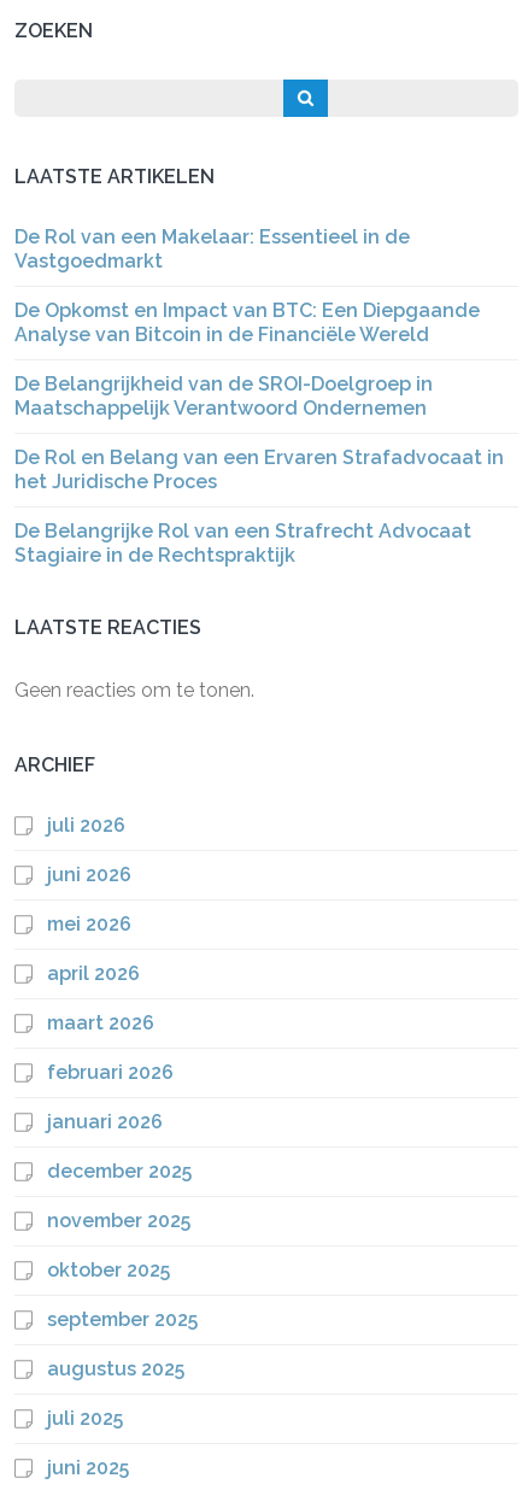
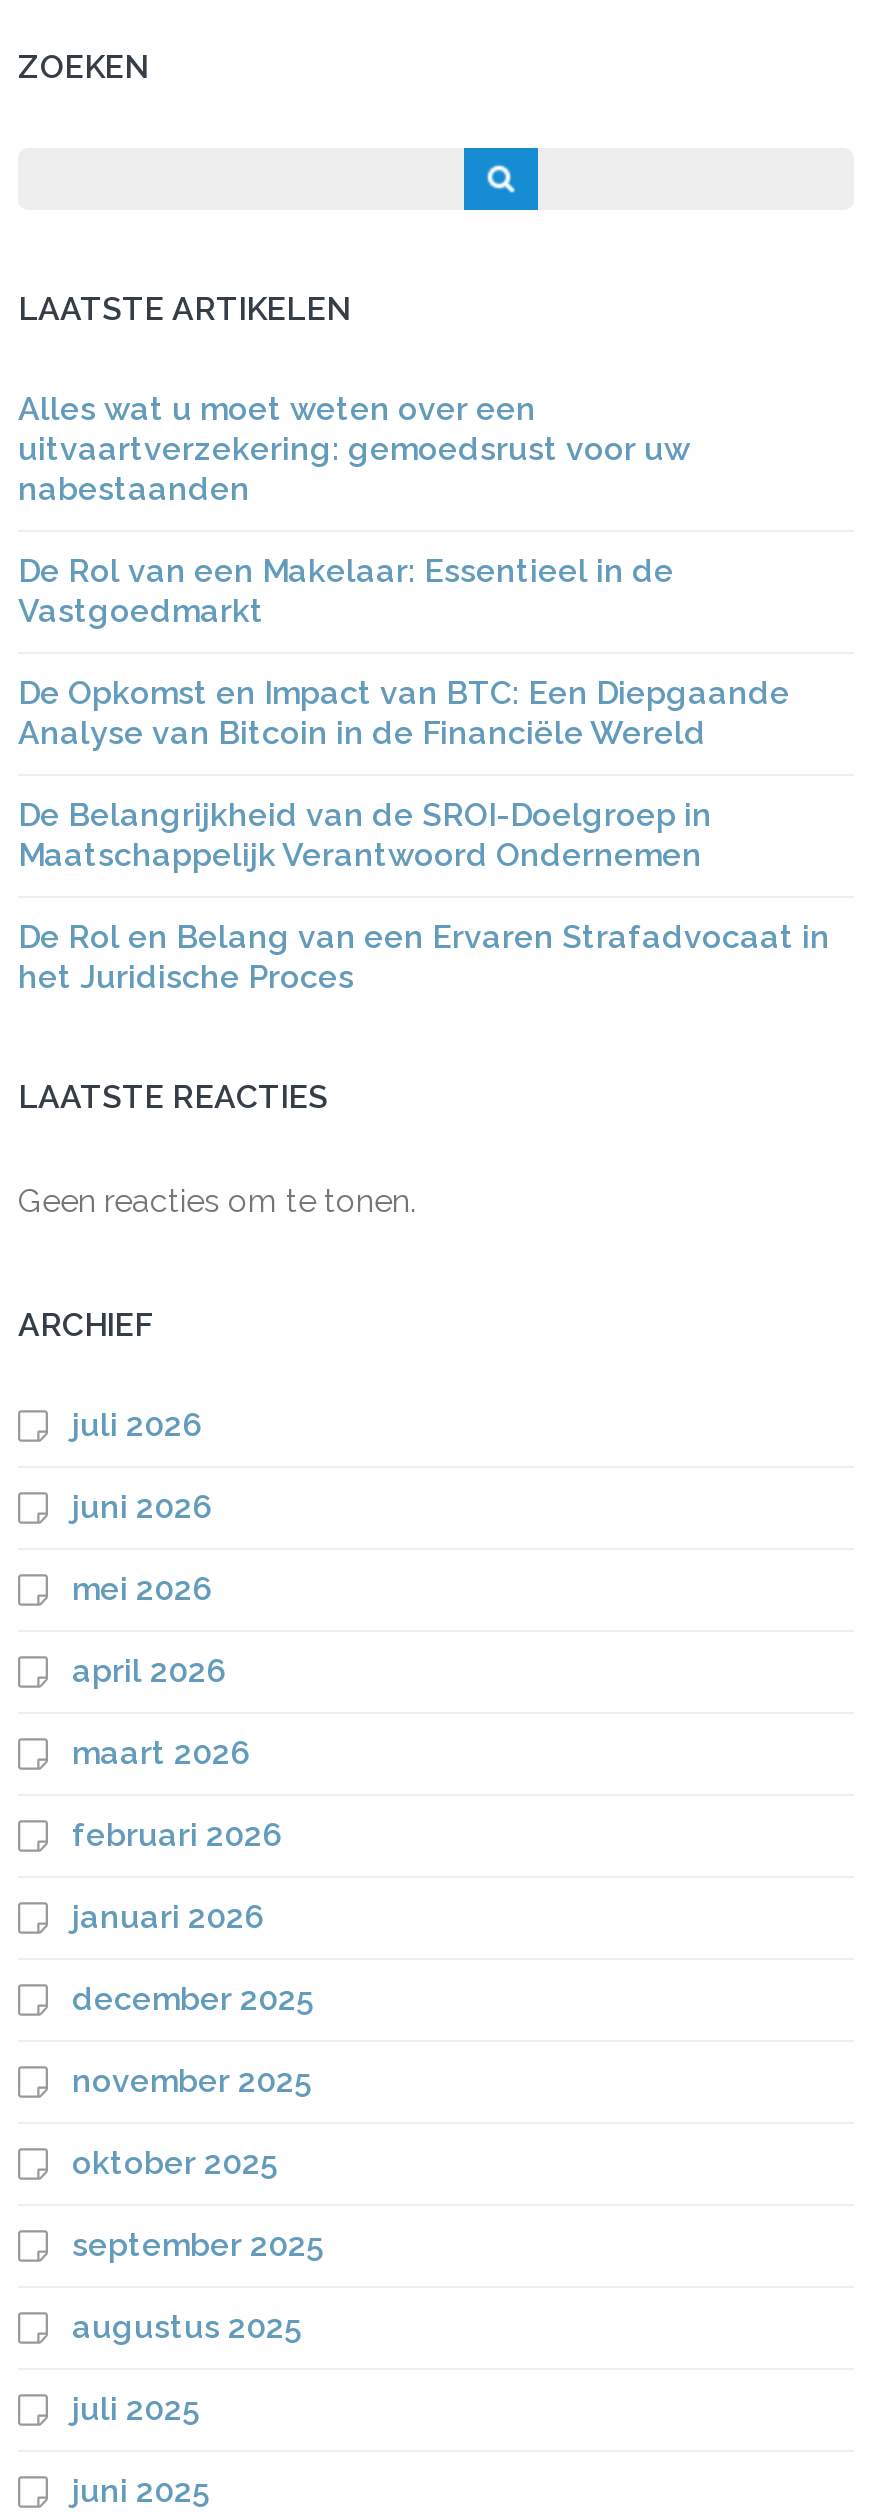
+ Alles wat u moet weten over een
+ uitvaartverzekering: gemoedsrust voor uw
+ nabestaanden

moved down: De Rol van een Makelaar: Essentieel in de | Vastgoedmarkt | De Opkomst en Impact van BTC: Een Diepgaande | Analyse van Bitcoin in de Financiële Wereld | De Belangrijkheid van de SROI-Doelgroep in | Maatschappelijk Verantwoord Ondernemen | De Rol en Belang van een Ervaren Strafadvocaat in | het Juridische Proces

- De Belangrijke Rol van een Strafrecht Advocaat
- Stagiaire in de Rechtspraktijk
